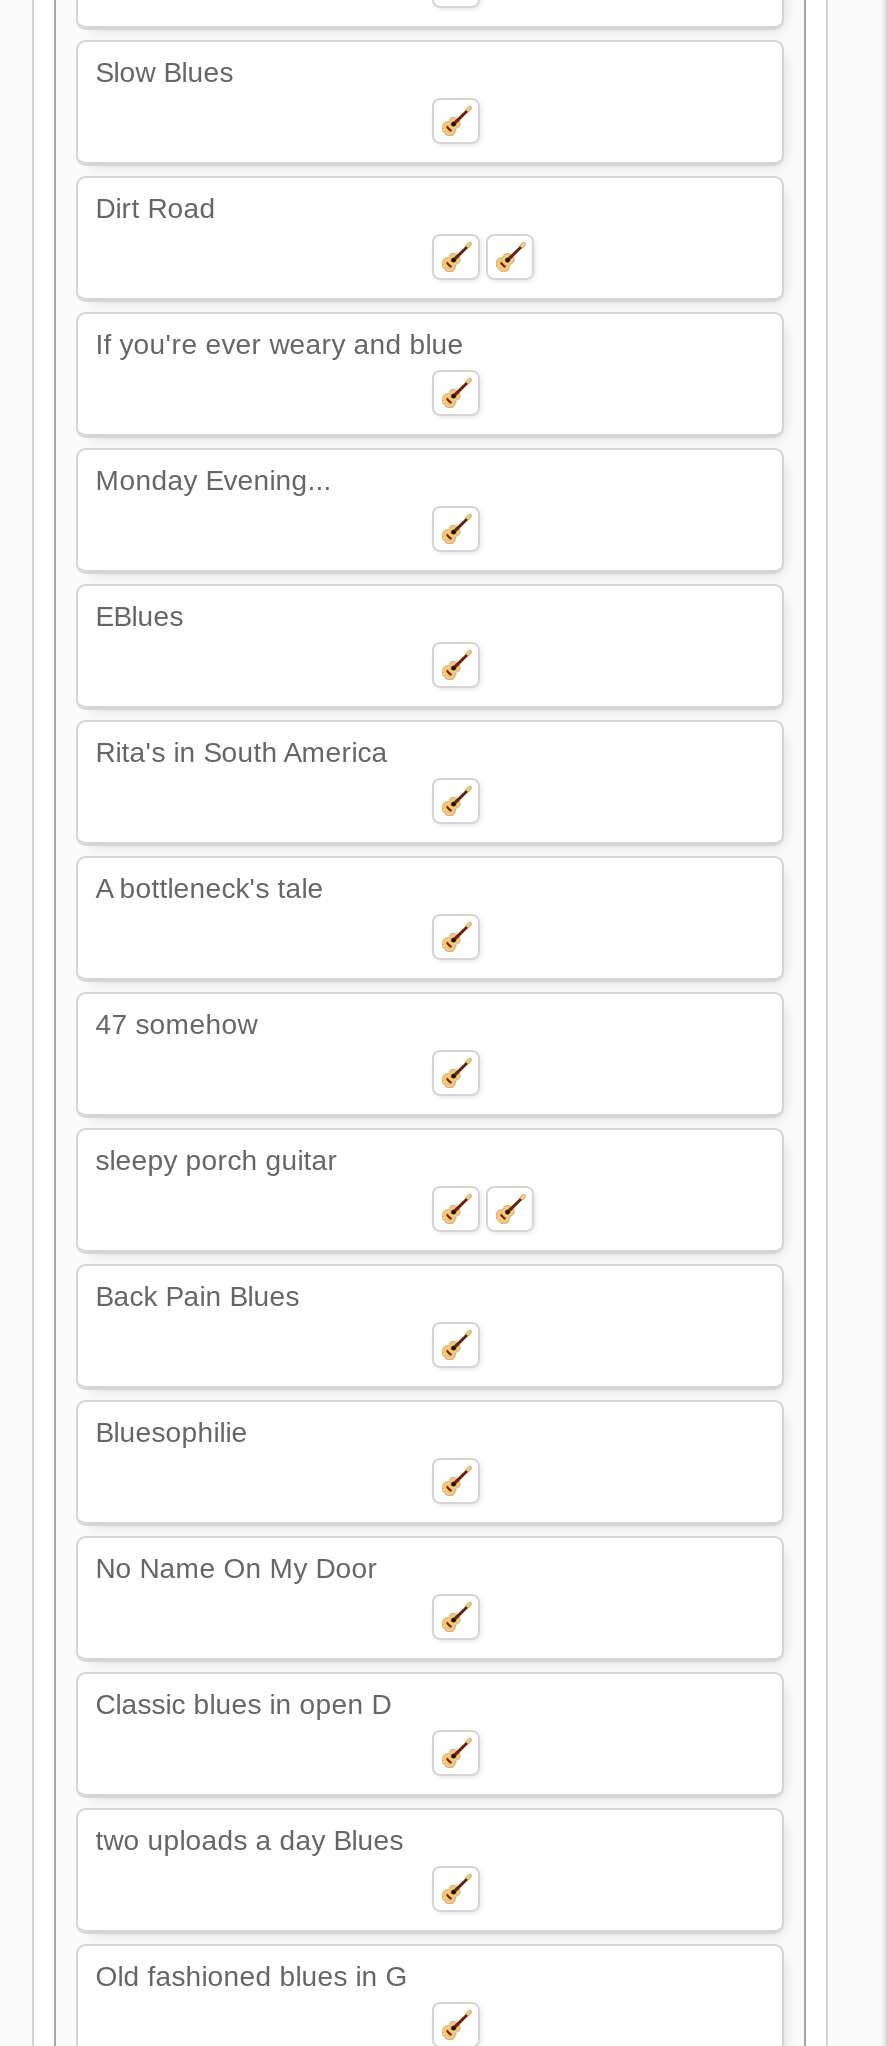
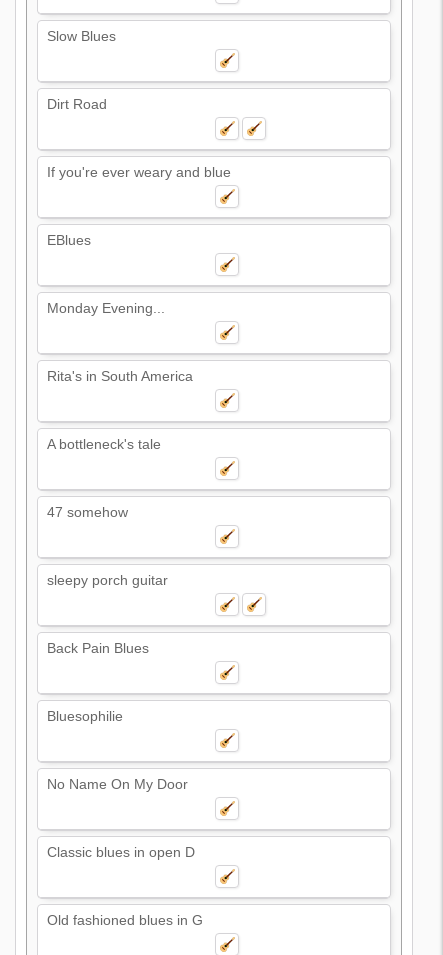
moved down: Monday Evening...

- two uploads a day Blues
